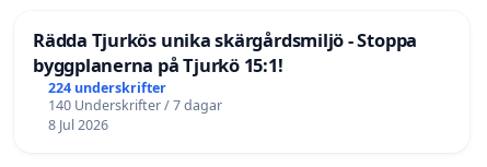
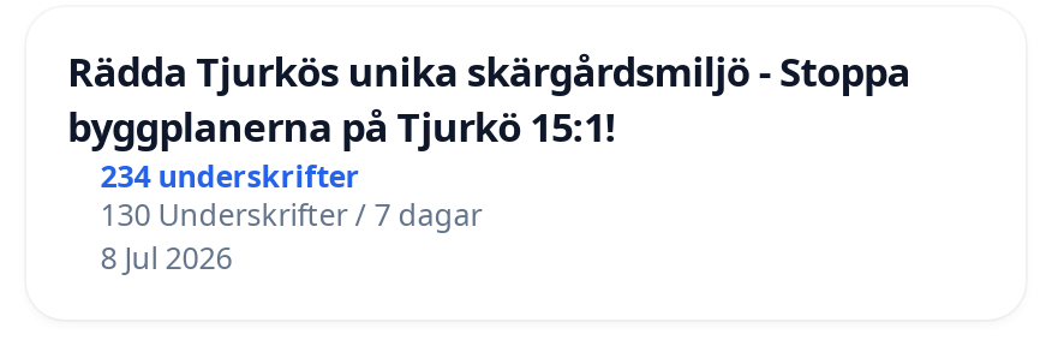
- 224 underskrifter
+ 234 underskrifter

- 140 Underskrifter / 7 dagar
+ 130 Underskrifter / 7 dagar
